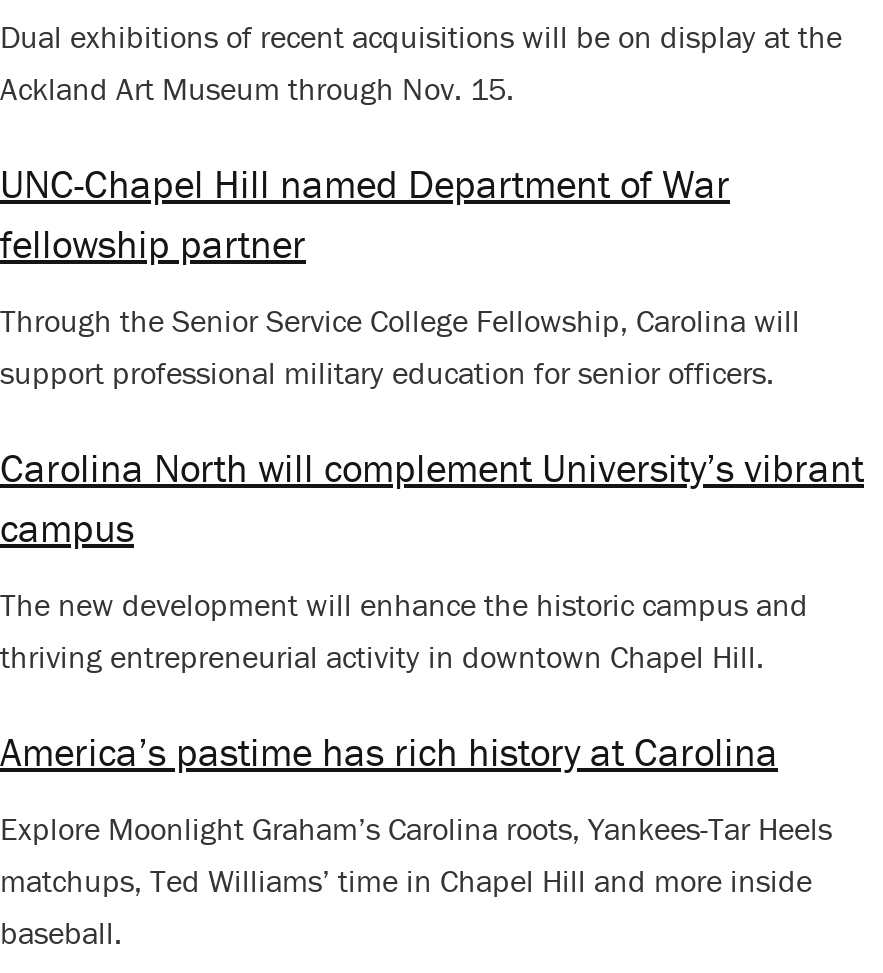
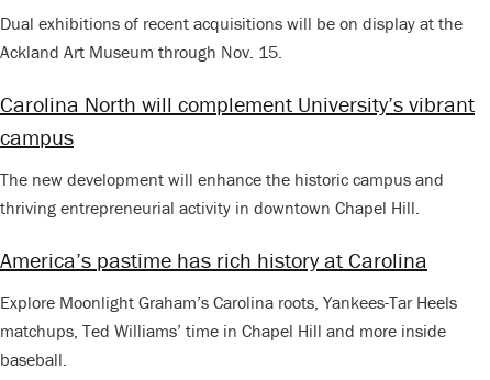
- UNC-Chapel Hill named Department of War
- fellowship partner
- Through the Senior Service College Fellowship, Carolina will
- support professional military education for senior officers.
